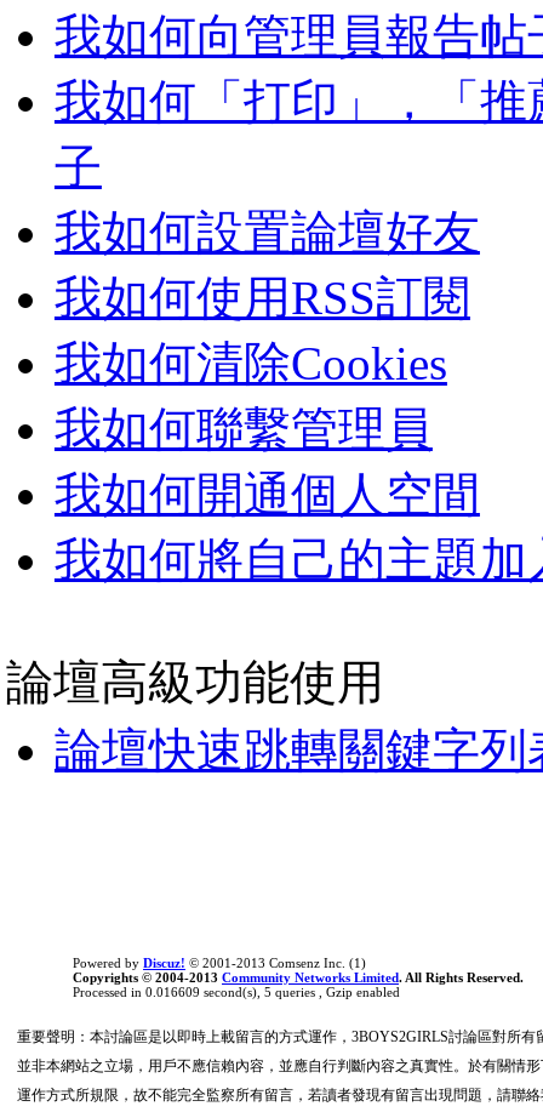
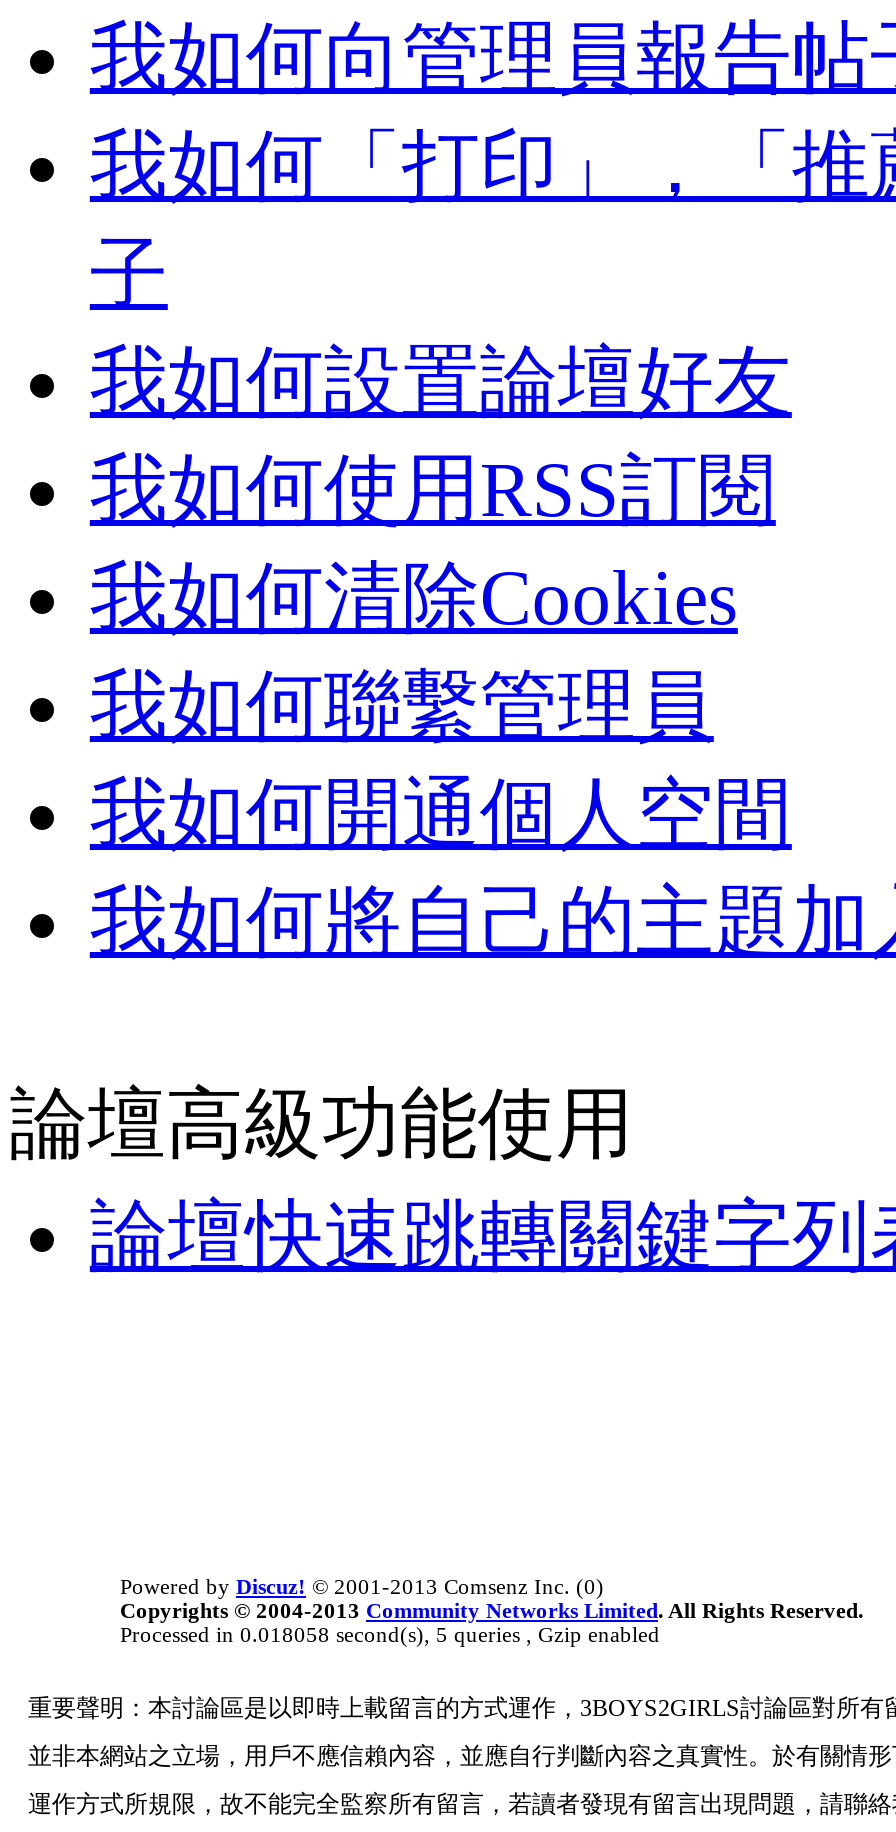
- Powered by Discuz! © 2001-2013 Comsenz Inc. (1)
+ Powered by Discuz! © 2001-2013 Comsenz Inc. (0)

- Processed in 0.016609 second(s), 5 queries , Gzip enabled
+ Processed in 0.018058 second(s), 5 queries , Gzip enabled
